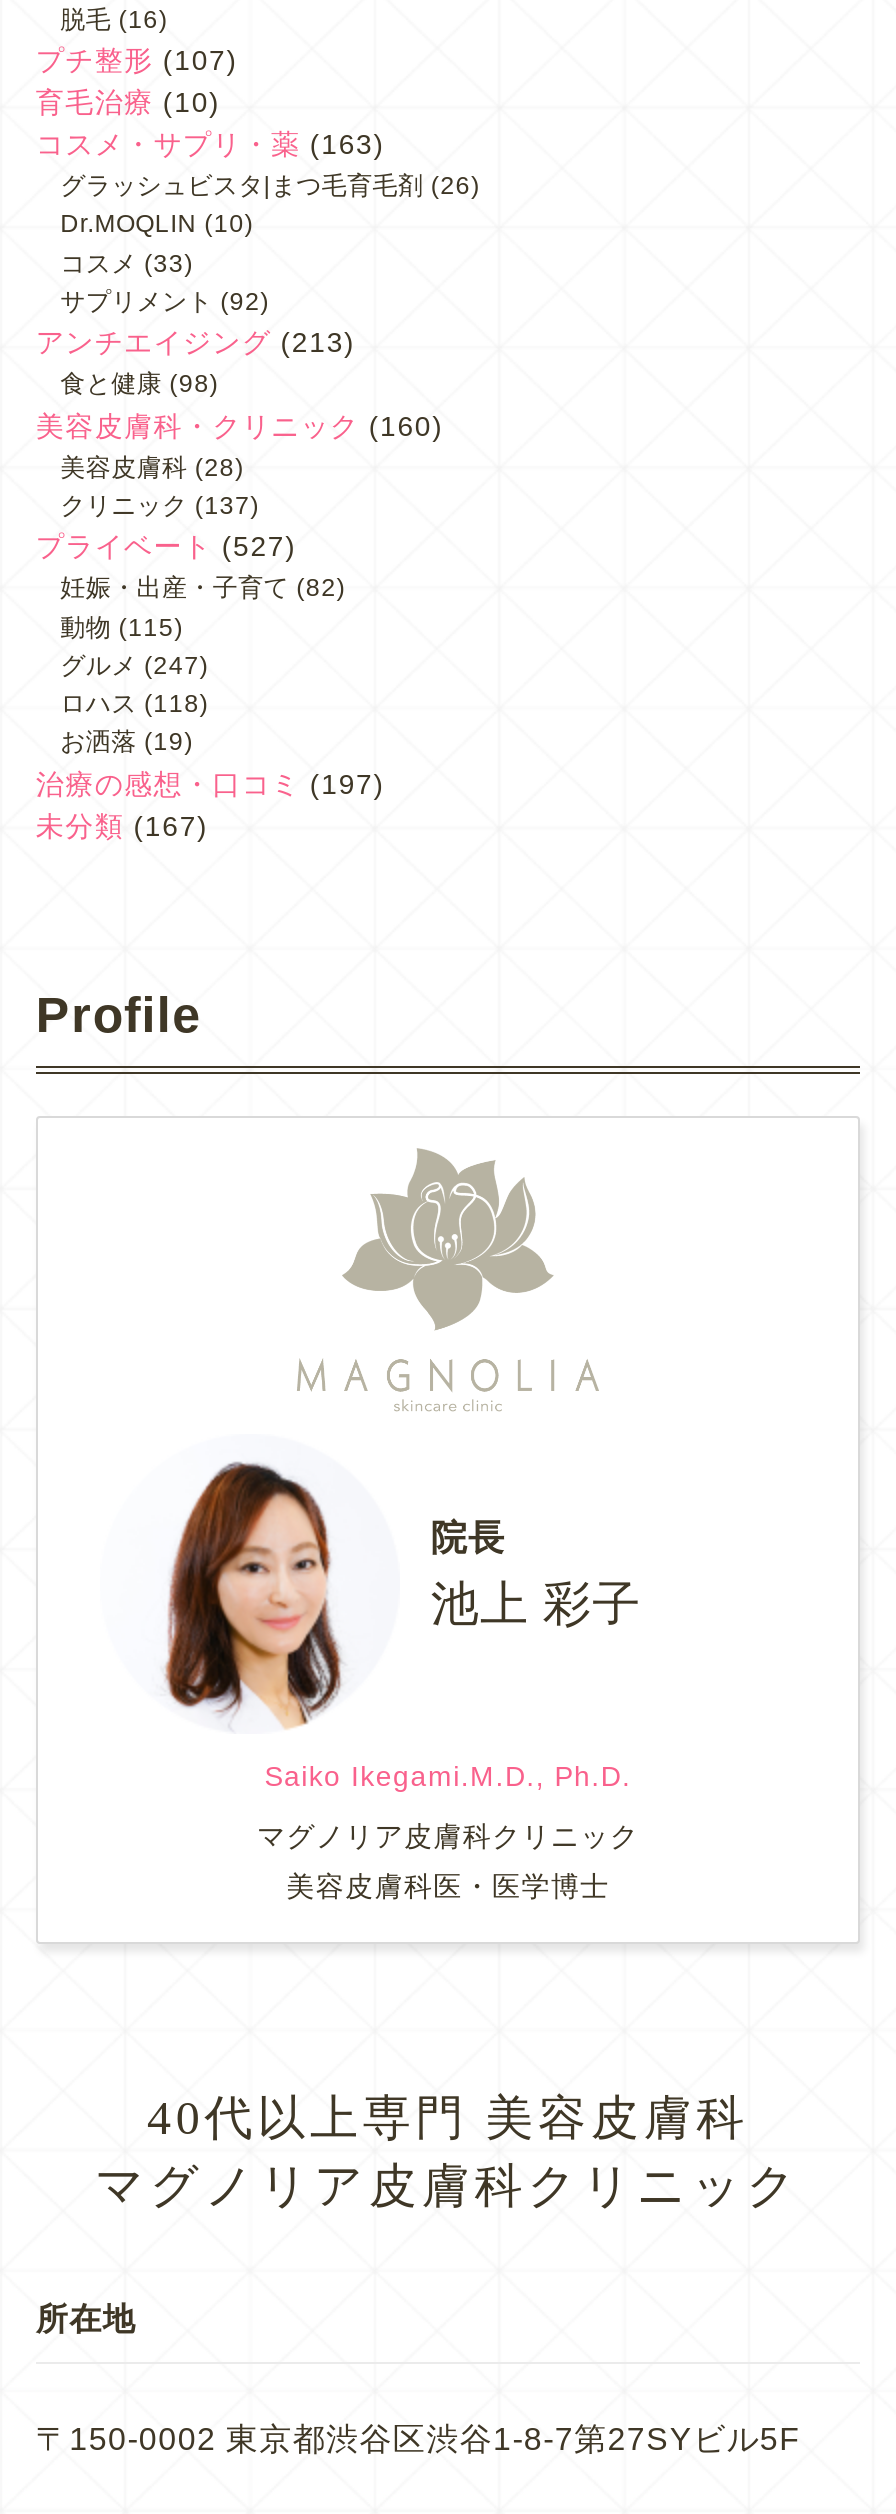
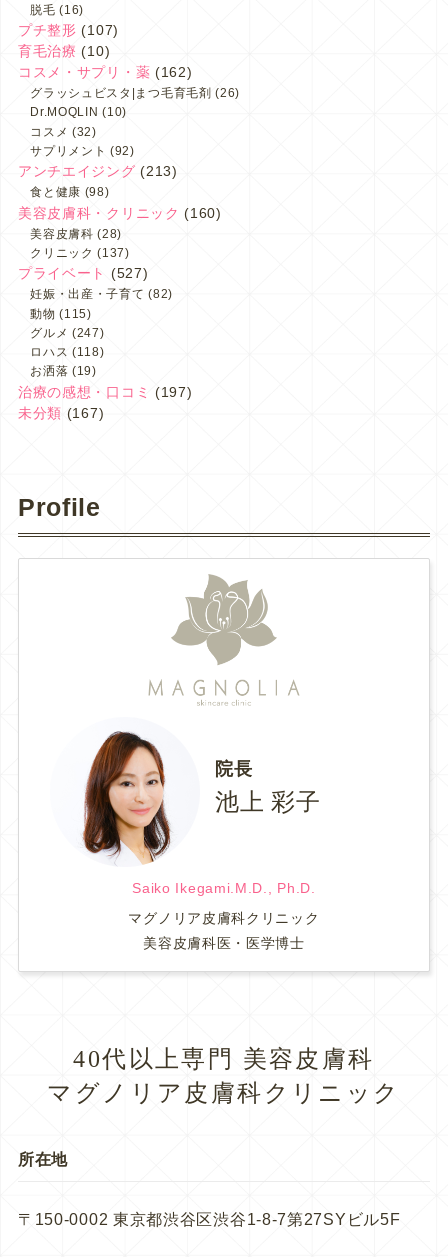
- コスメ・サプリ・薬(163)
+ コスメ・サプリ・薬(162)

- コスメ(33)
+ コスメ(32)
